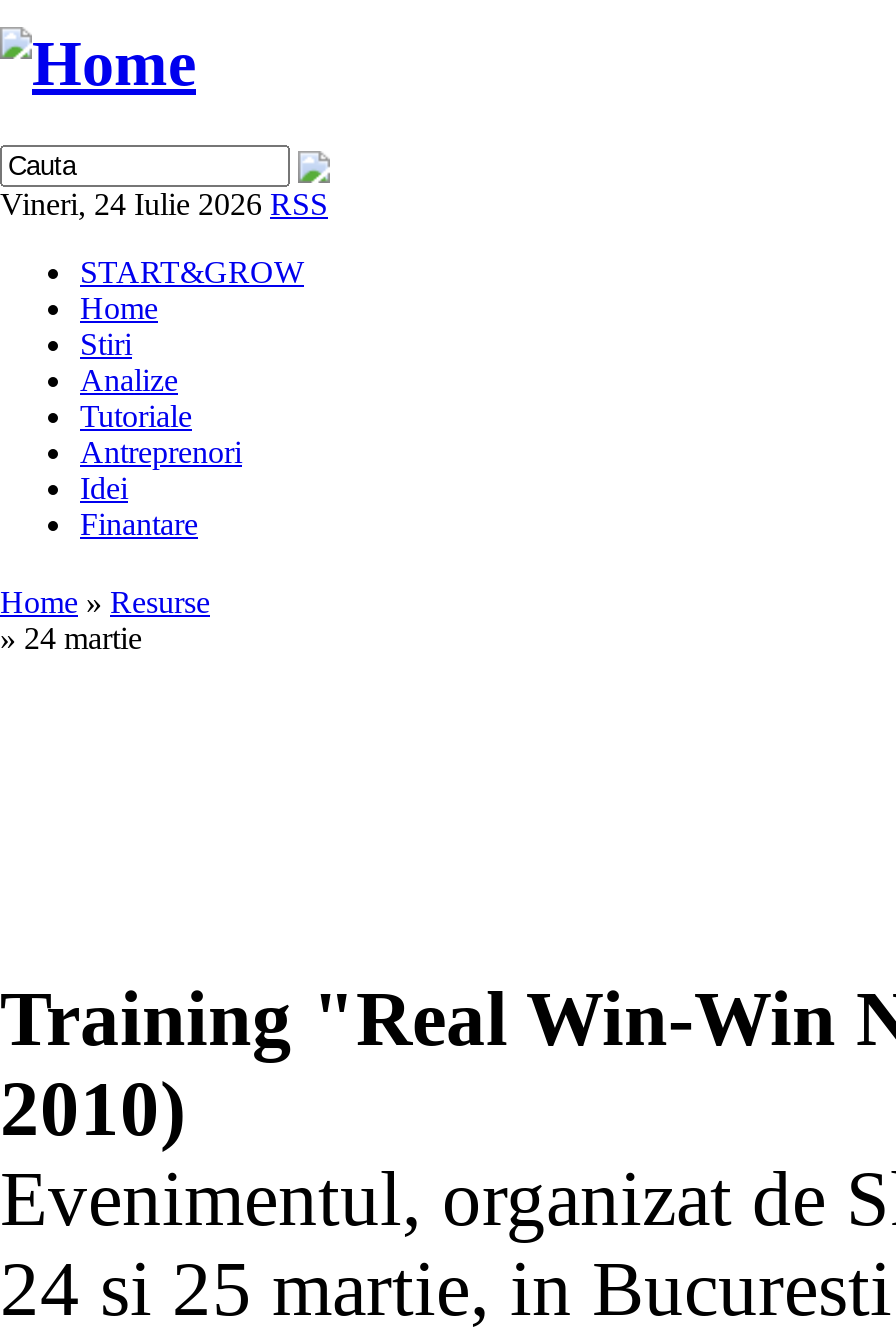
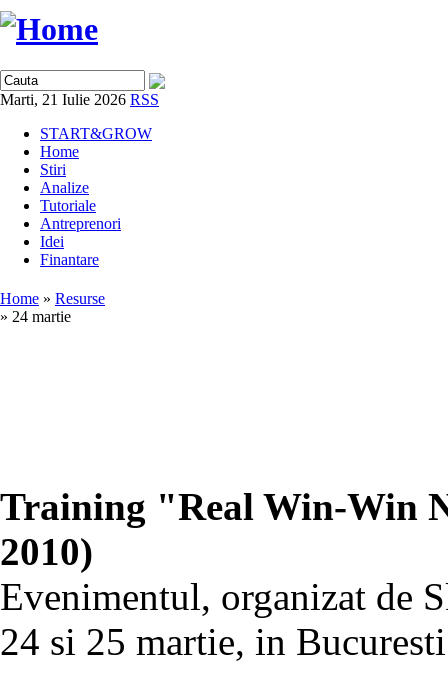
- Vineri, 24 Iulie 2026RSS
+ Marti, 21 Iulie 2026RSS
